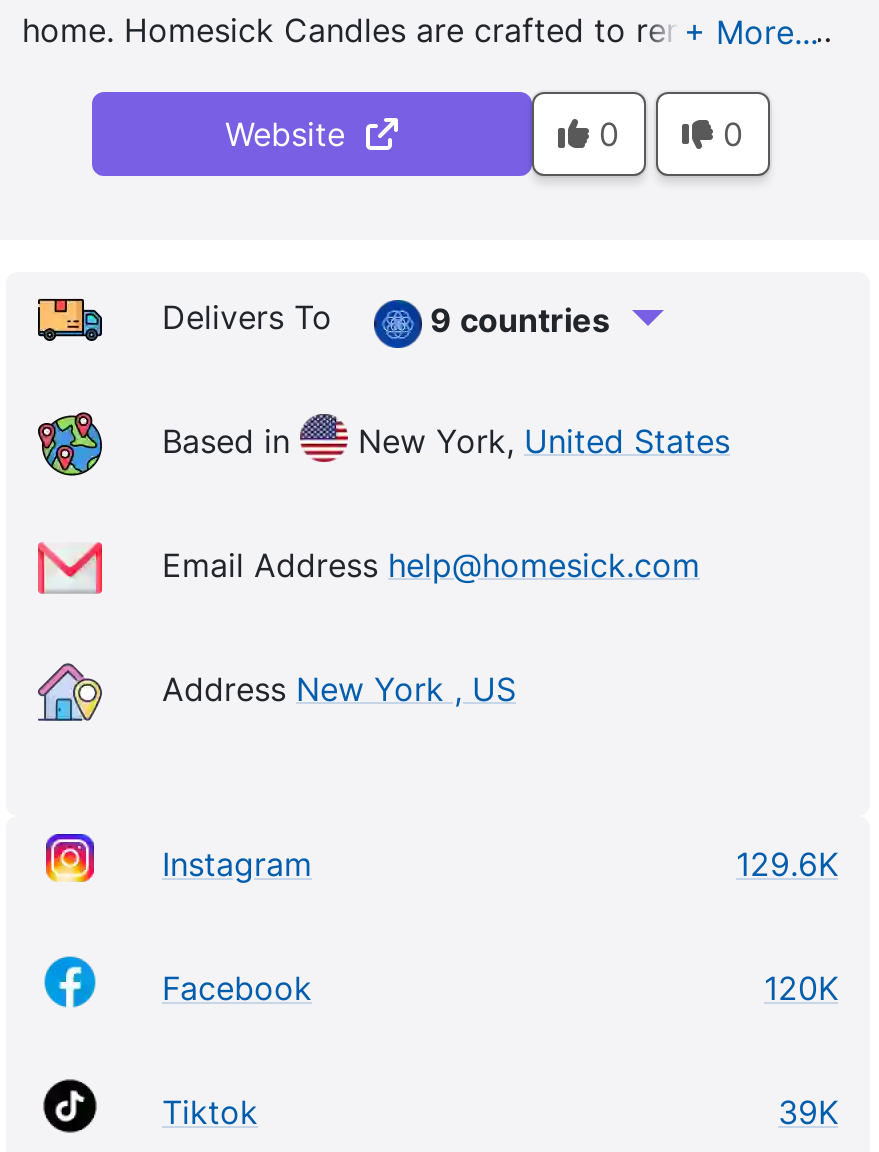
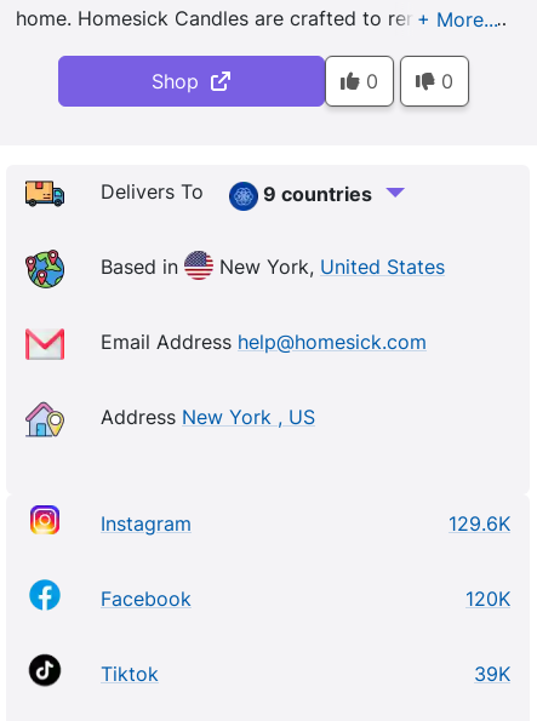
- Website
+ Shop
